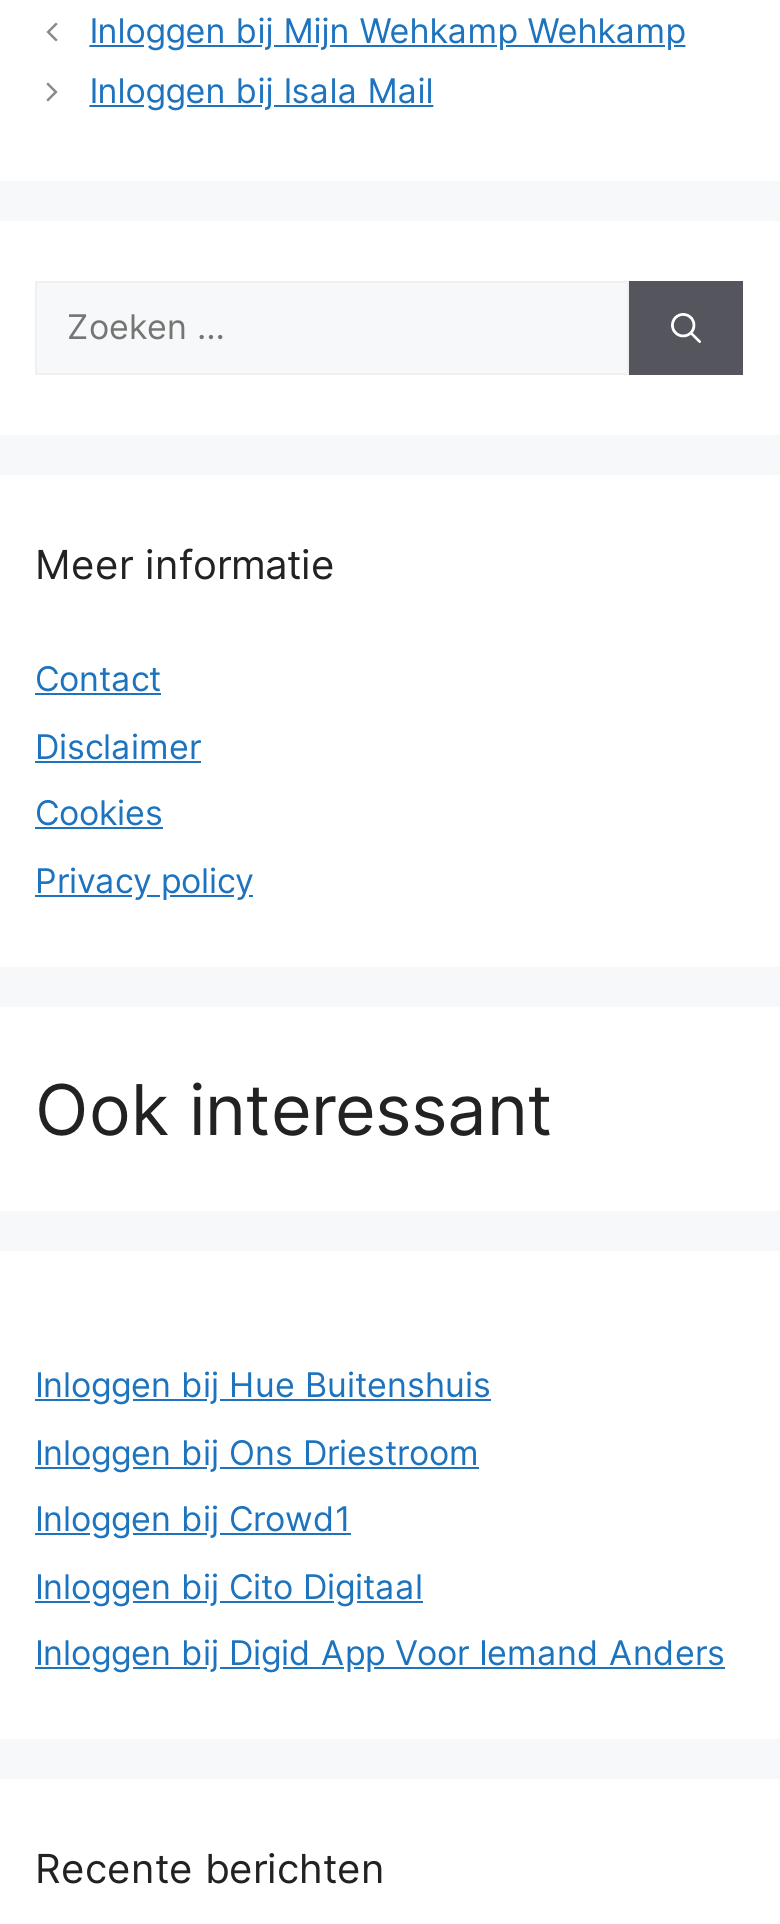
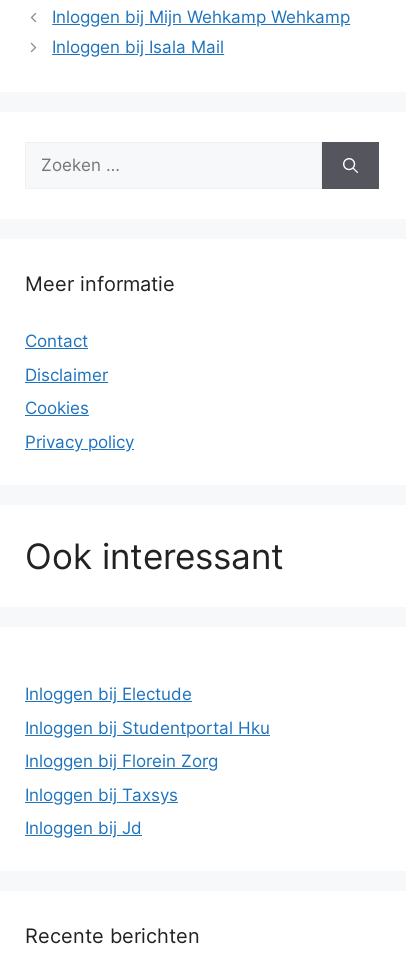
- Inloggen bij Hue Buitenshuis
+ Inloggen bij Electude

- Inloggen bij Ons Driestroom
+ Inloggen bij Studentportal Hku

- Inloggen bij Crowd1
+ Inloggen bij Florein Zorg

- Inloggen bij Cito Digitaal
+ Inloggen bij Taxsys

- Inloggen bij Digid App Voor Iemand Anders
+ Inloggen bij Jd
